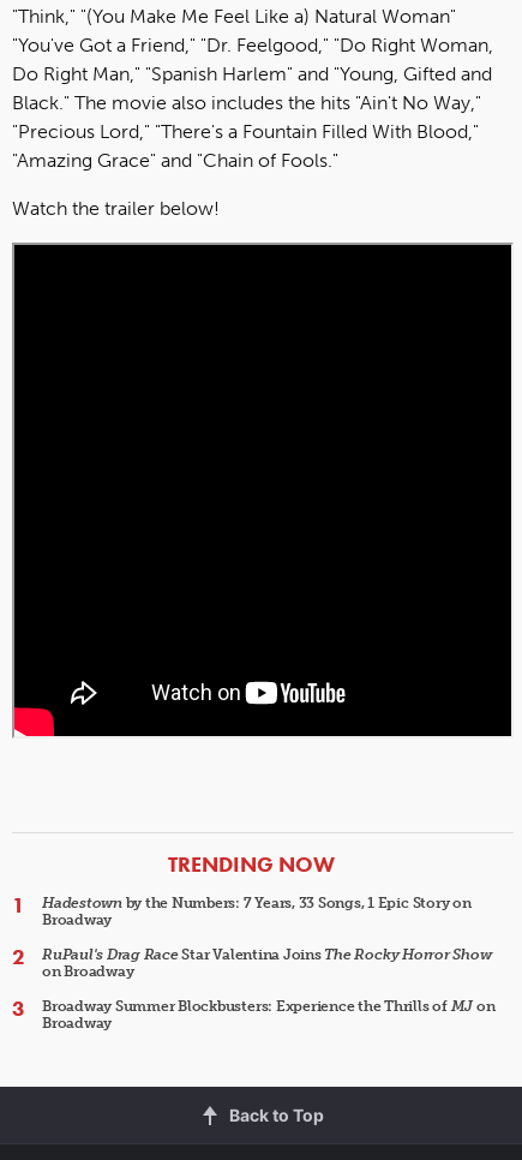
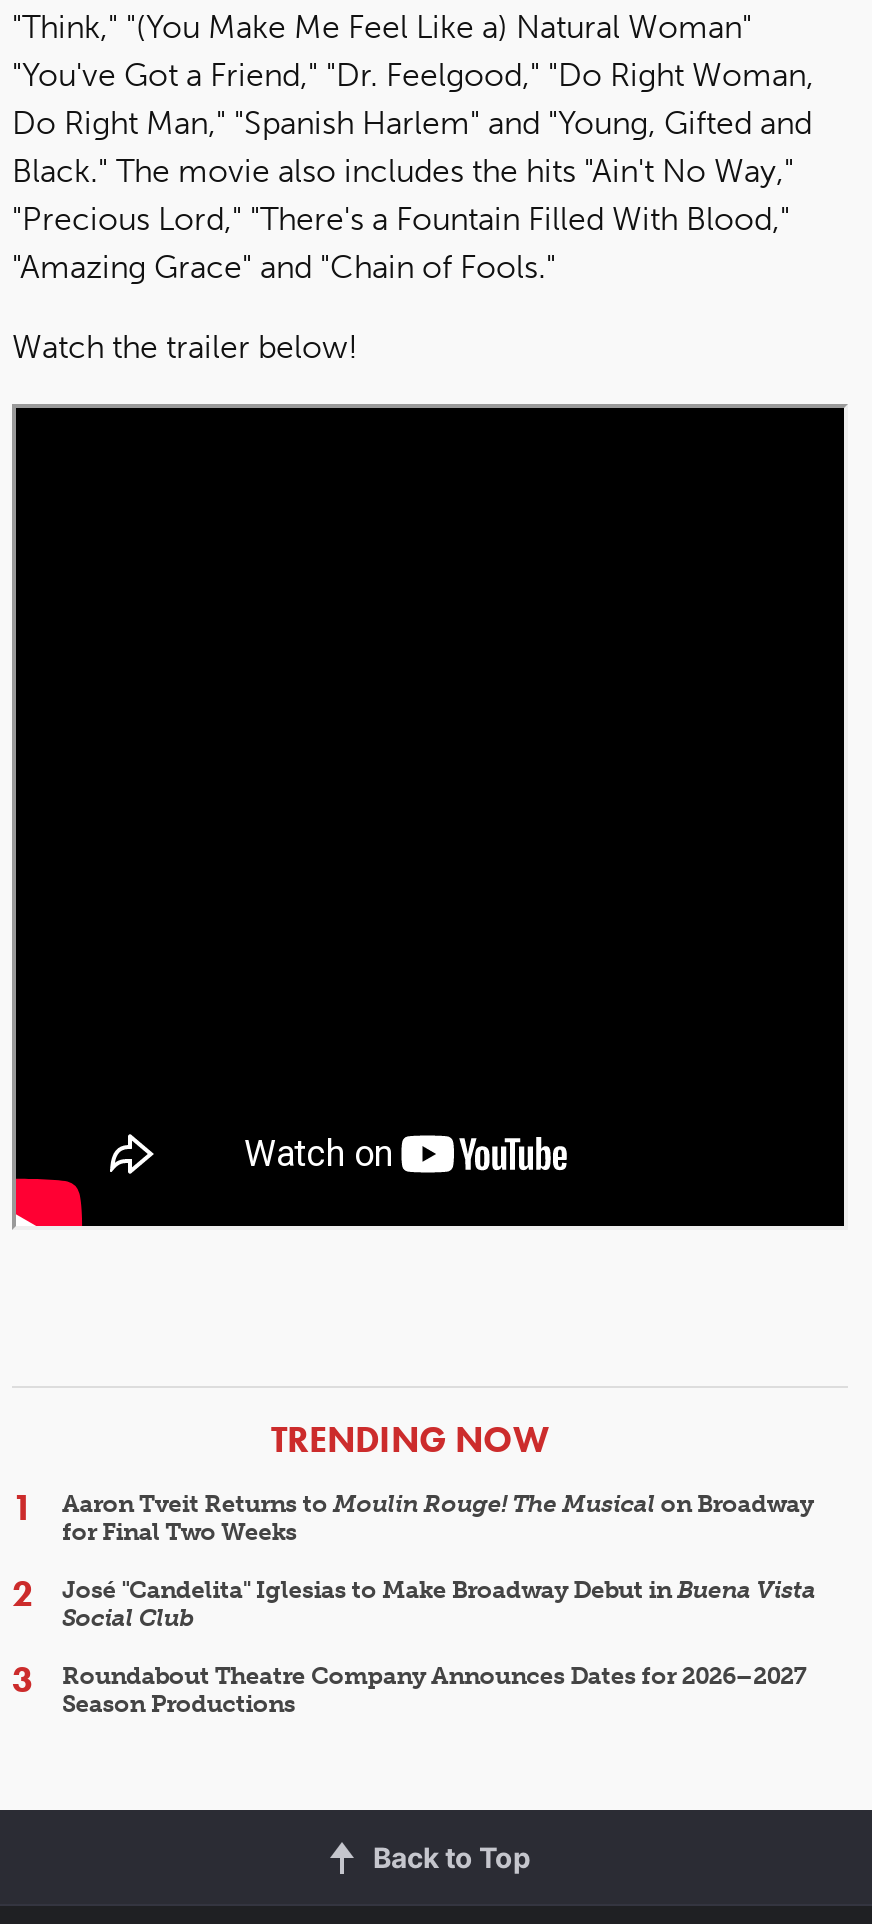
- Hadestown by the Numbers: 7 Years, 33 Songs, 1 Epic Story on
- Broadway
+ Aaron Tveit Returns to Moulin Rouge! The Musical on Broadway
+ for Final Two Weeks

- RuPaul's Drag Race Star Valentina Joins The Rocky Horror Show
- on Broadway
+ José "Candelita" Iglesias to Make Broadway Debut in Buena Vista
+ Social Club

- Broadway Summer Blockbusters: Experience the Thrills of MJ on
- Broadway
+ Roundabout Theatre Company Announces Dates for 2026–2027
+ Season Productions
